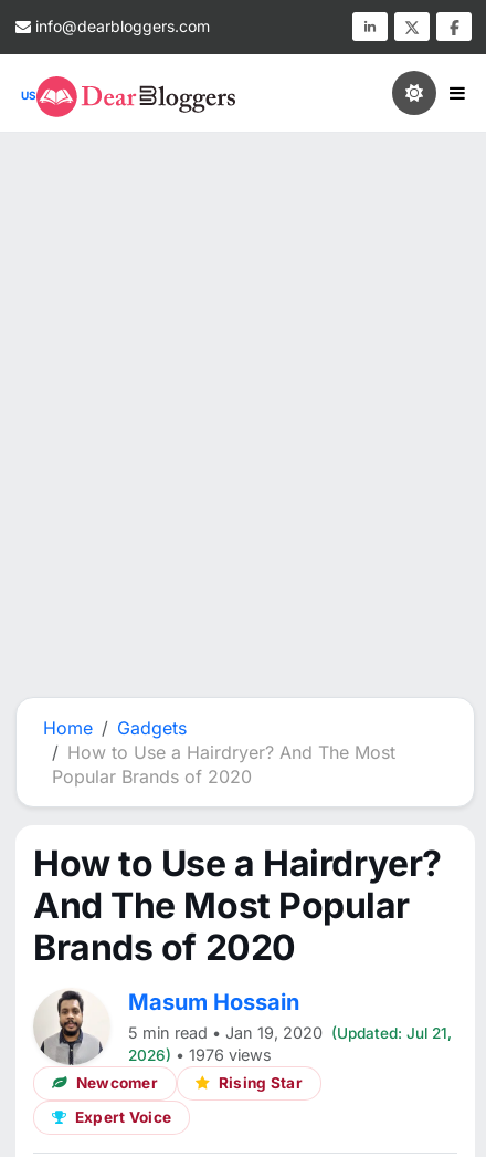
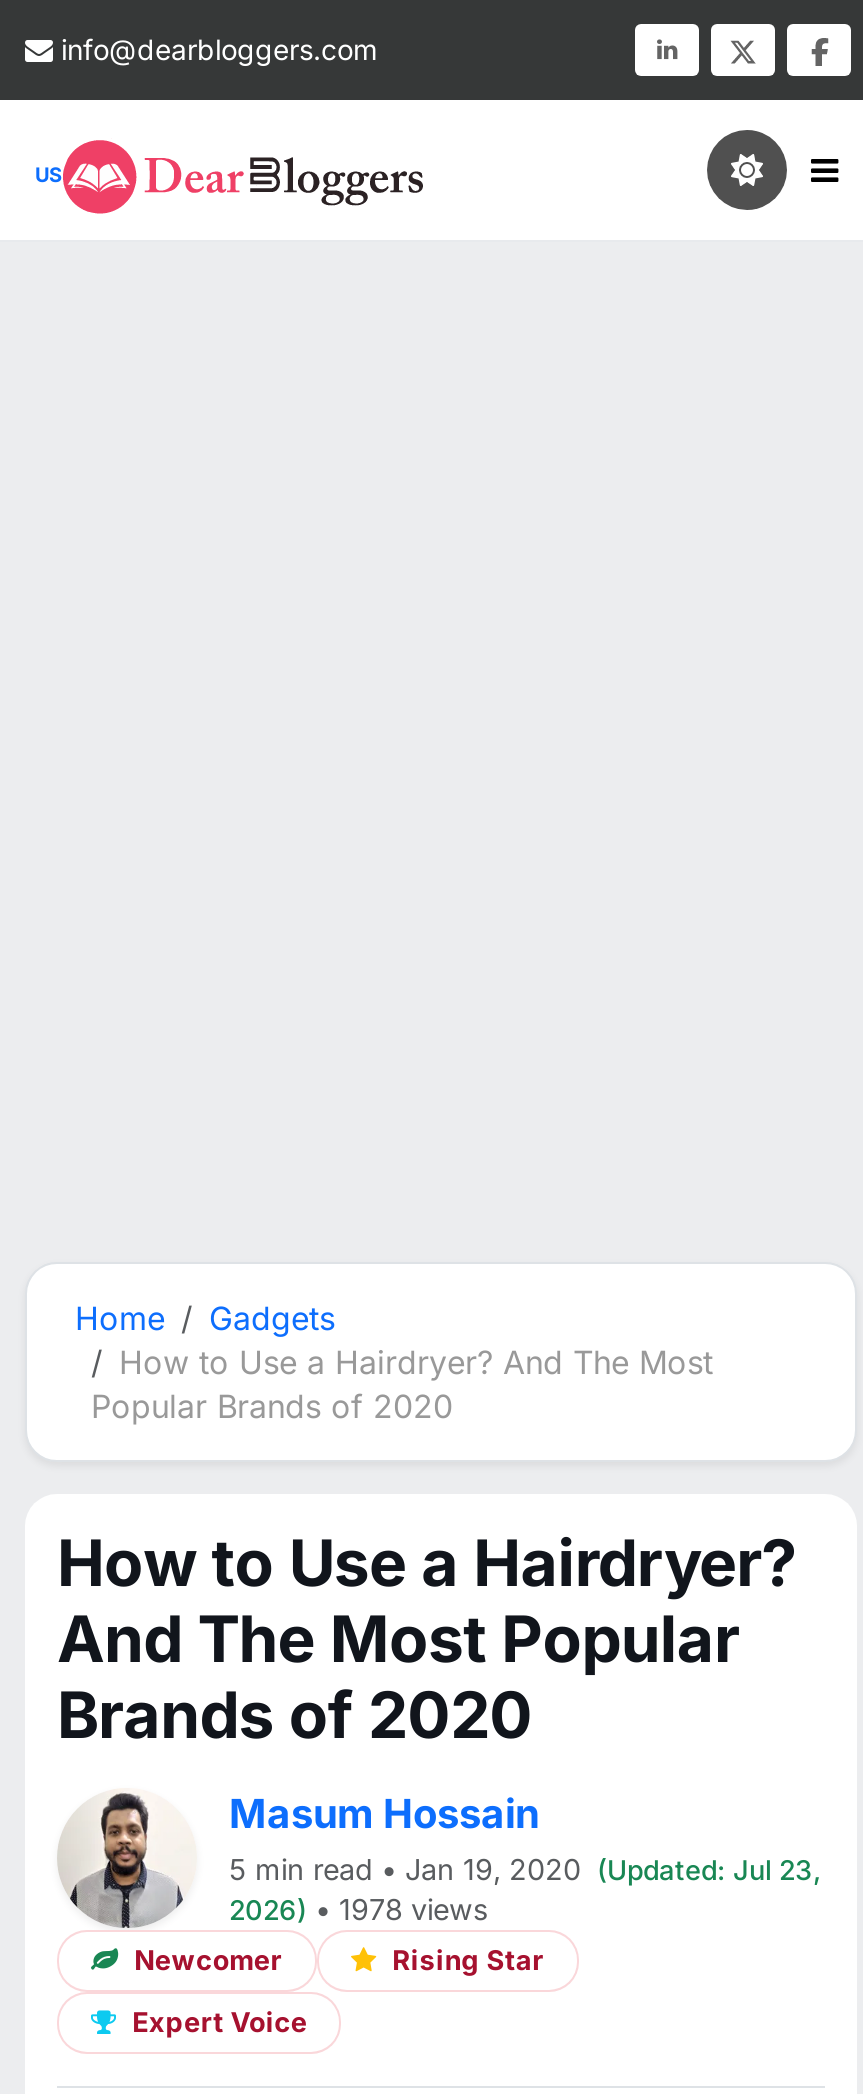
- 5 min read • Jan 19, 2020 (Updated: Jul 21,
+ 5 min read • Jan 19, 2020 (Updated: Jul 23,

- 2026) • 1976 views
+ 2026) • 1978 views
